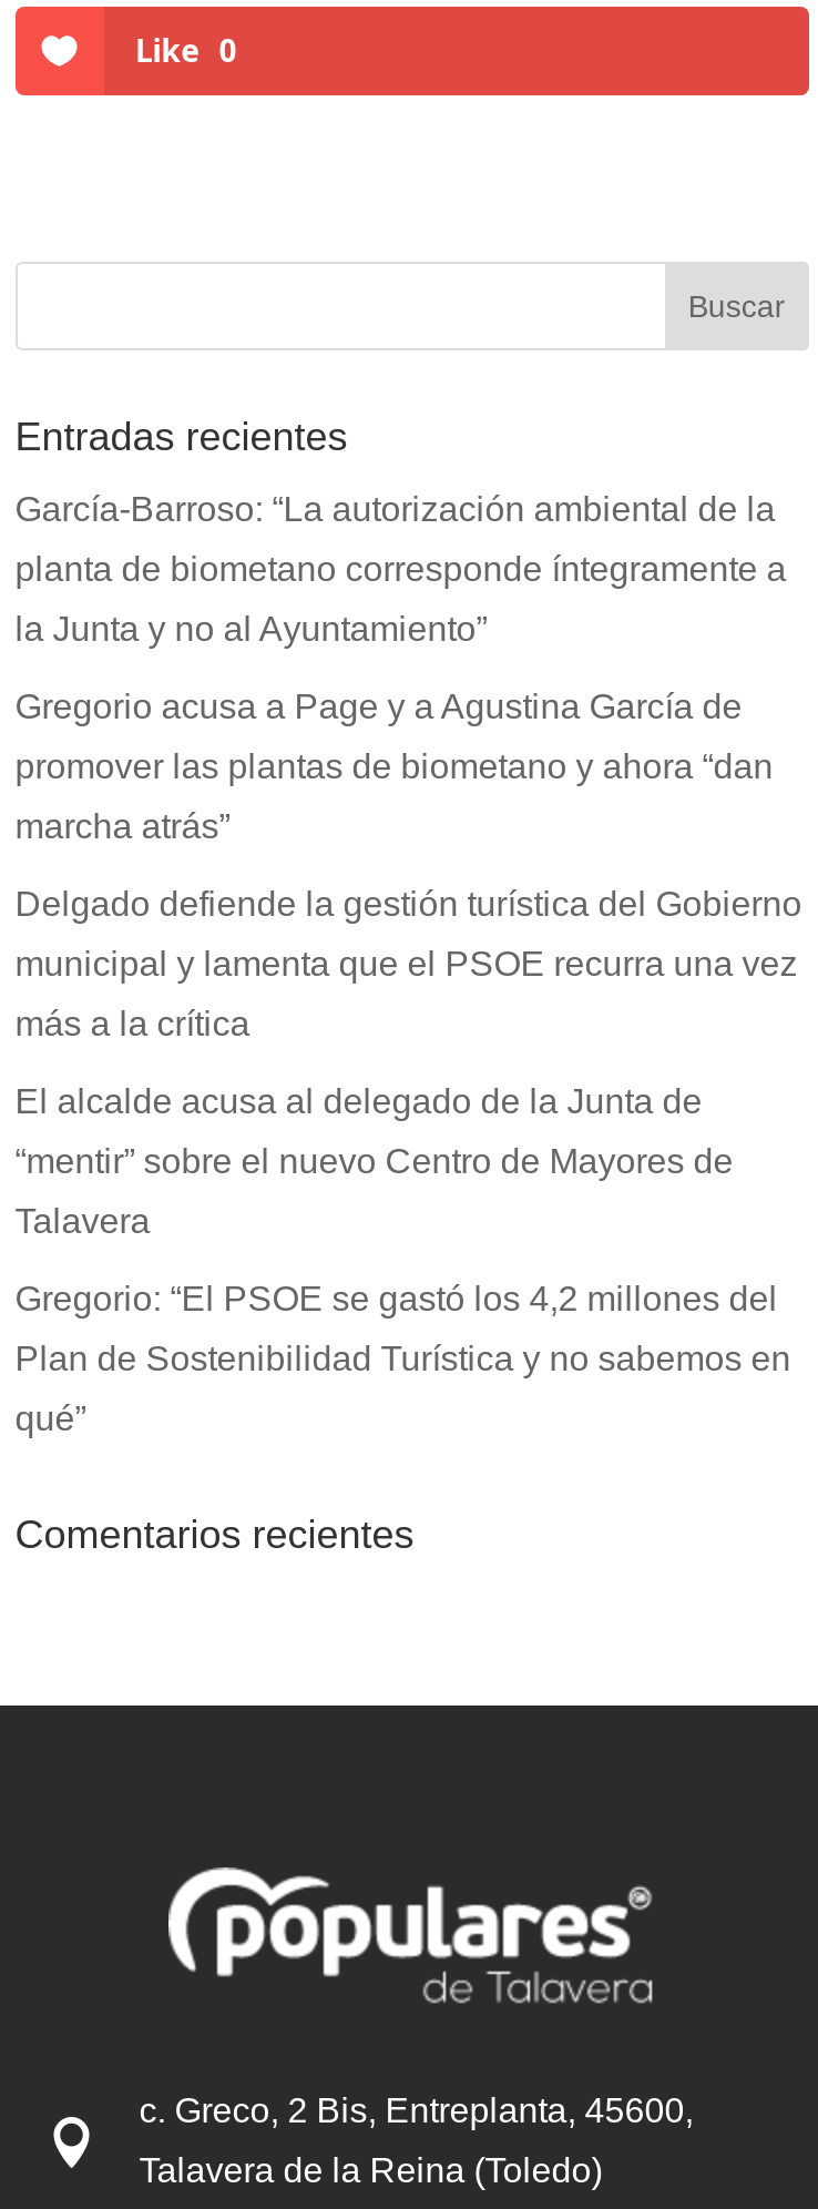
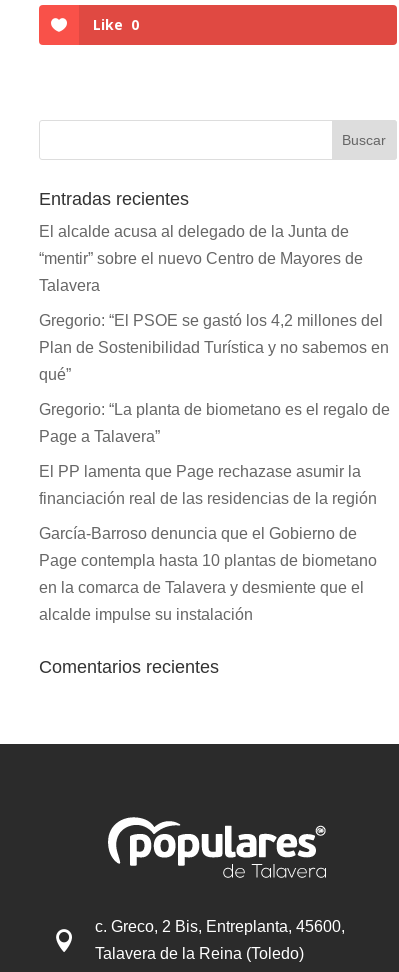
- García-Barroso: “La autorización ambiental de la
- planta de biometano corresponde íntegramente a
- la Junta y no al Ayuntamiento”
- Gregorio acusa a Page y a Agustina García de
- promover las plantas de biometano y ahora “dan
- marcha atrás”
- Delgado defiende la gestión turística del Gobierno
- municipal y lamenta que el PSOE recurra una vez
- más a la crítica

moved up: El alcalde acusa al delegado de la Junta de | “mentir” sobre el nuevo Centro de Mayores de | Talavera | Gregorio: “El PSOE se gastó los 4,2 millones del | Plan de Sostenibilidad Turística y no sabemos en | qué”

+ Gregorio: “La planta de biometano es el regalo de
+ Page a Talavera”
+ El PP lamenta que Page rechazase asumir la
+ financiación real de las residencias de la región
+ García-Barroso denuncia que el Gobierno de
+ Page contempla hasta 10 plantas de biometano
+ en la comarca de Talavera y desmiente que el
+ alcalde impulse su instalación
